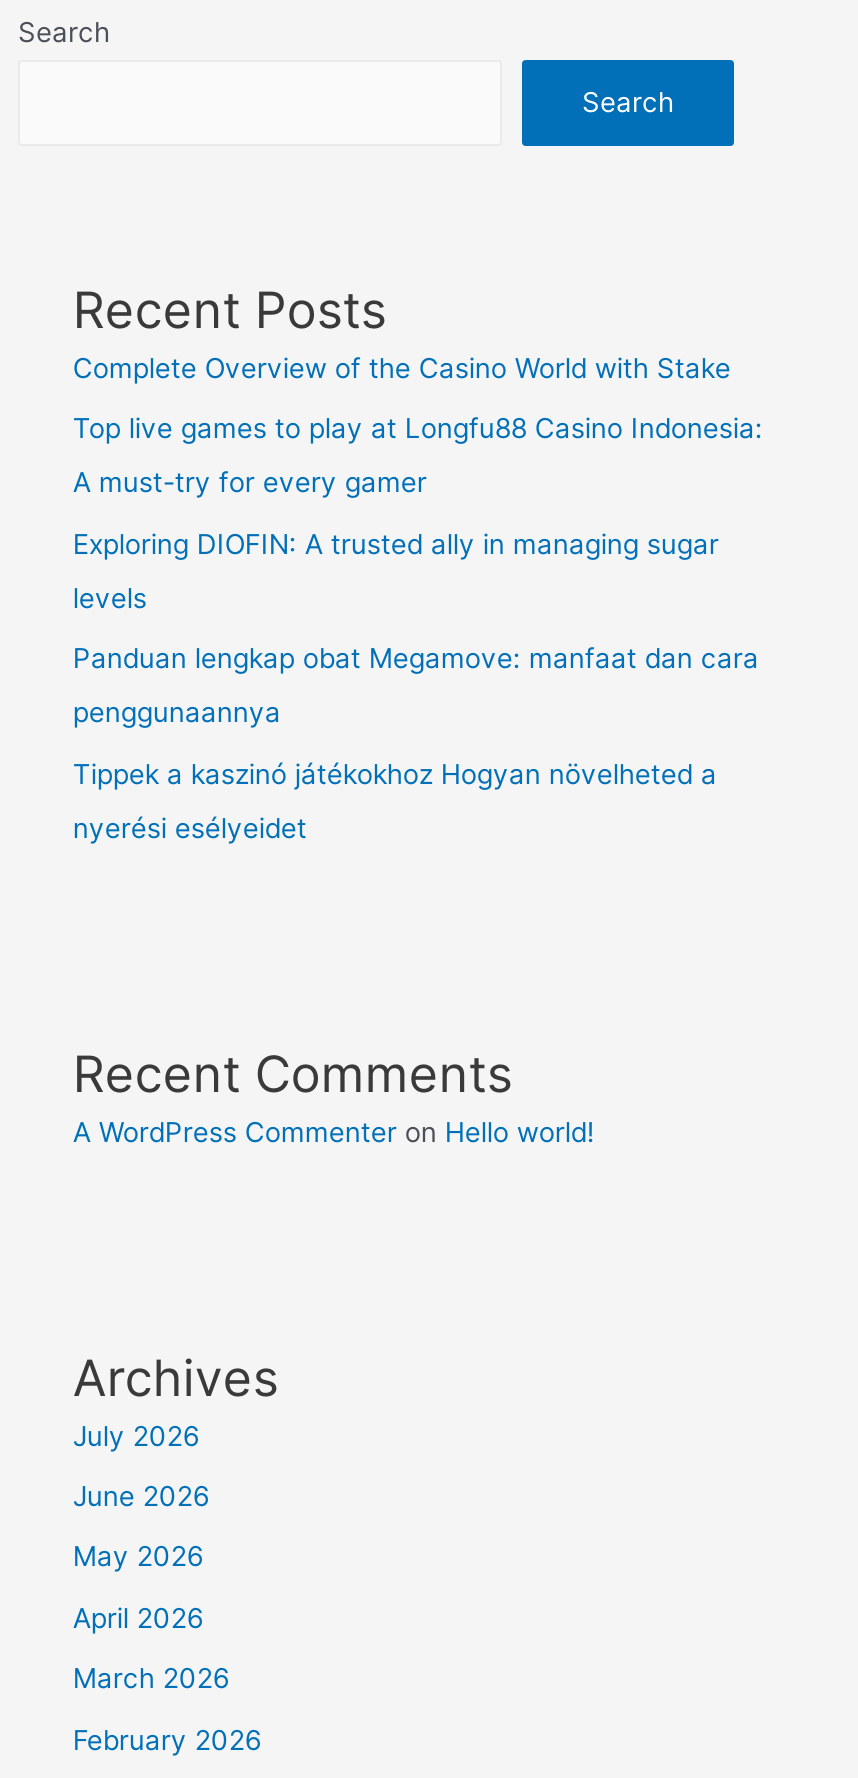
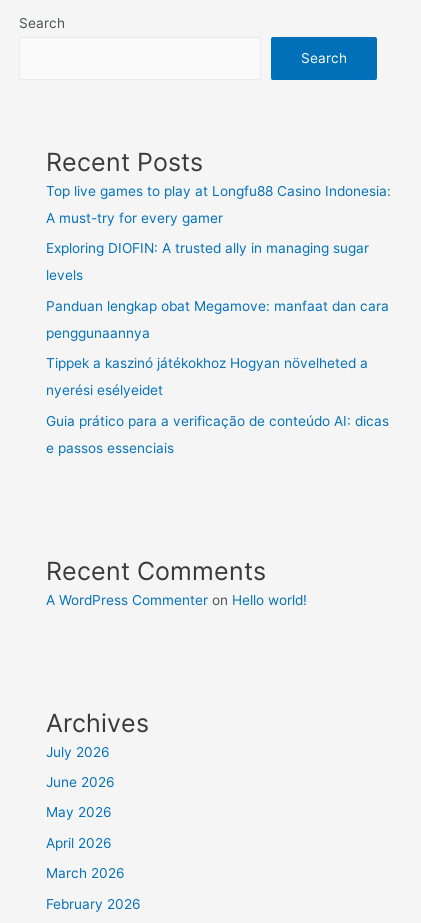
- Complete Overview of the Casino World with Stake

moved up: Top live games to play at Longfu88 Casino Indonesia: | A must-try for every gamer | Exploring DIOFIN: A trusted ally in managing sugar | levels | Panduan lengkap obat Megamove: manfaat dan cara | penggunaannya | Tippek a kaszinó játékokhoz Hogyan növelheted a | nyerési esélyeidet

+ Guia prático para a verificação de conteúdo AI: dicas
+ e passos essenciais
